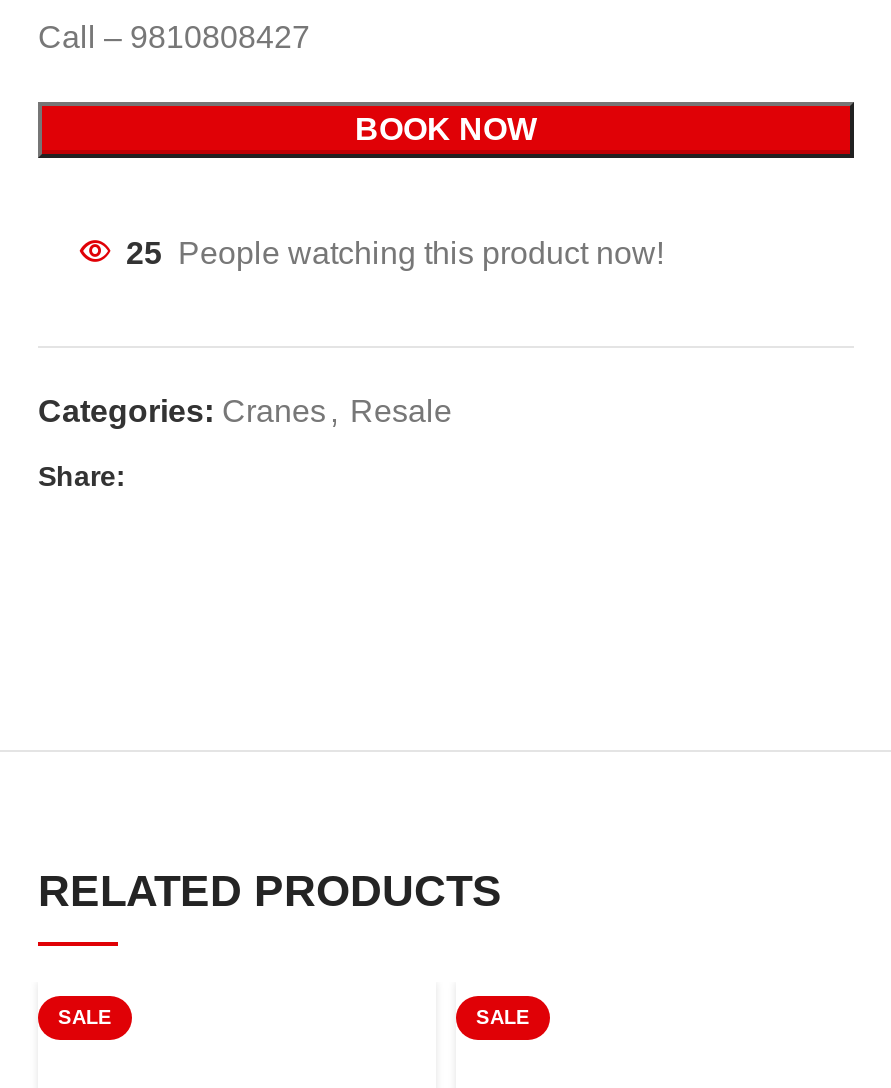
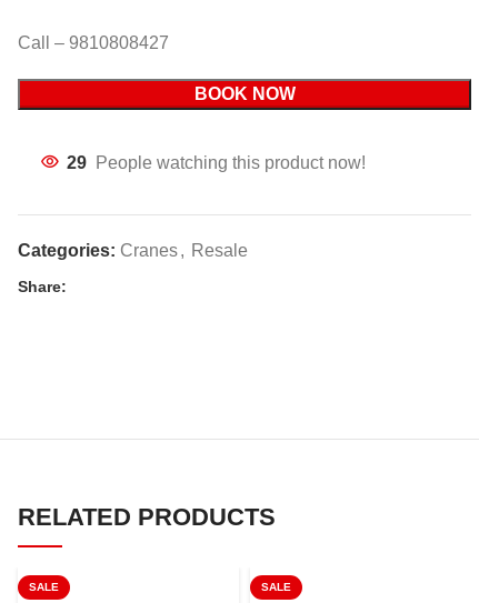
- 25 People watching this product now!
+ 29 People watching this product now!
